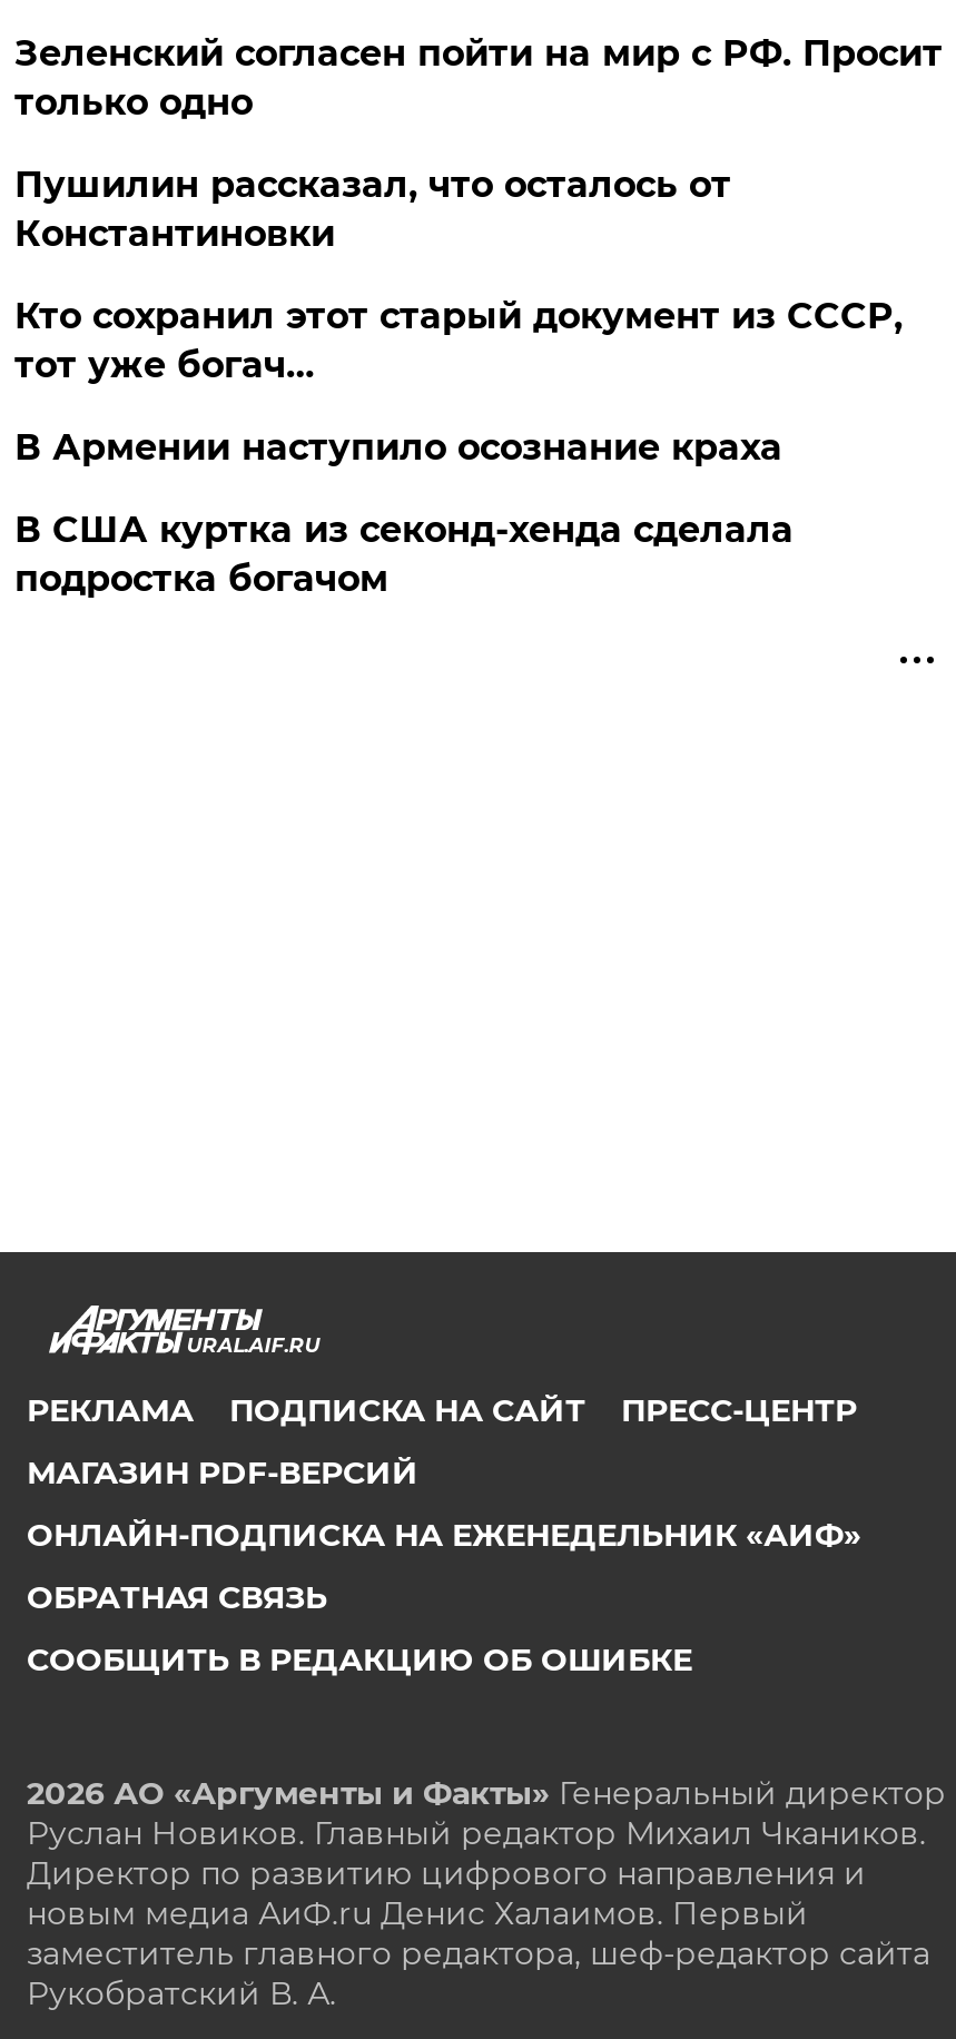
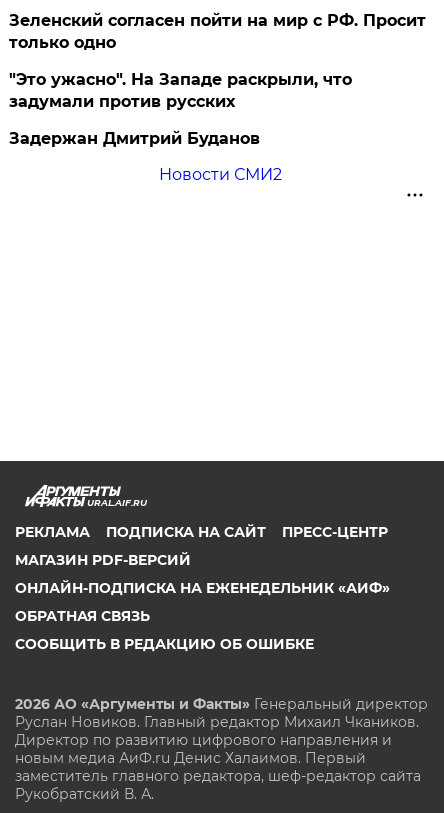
- Пушилин рассказал, что осталось от
- Константиновки
- Кто сохранил этот старый документ из СССР,
- тот уже богач…
- В Армении наступило осознание краха
- В США куртка из секонд-хенда сделала
- подростка богачом
+ "Это ужасно". На Западе раскрыли, что
+ задумали против русских
+ Задержан Дмитрий Буданов
+ Новости СМИ2
